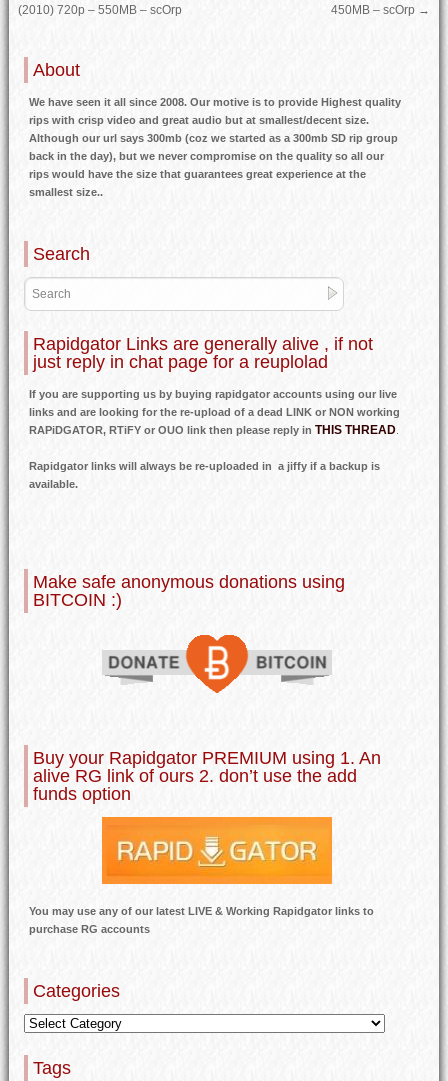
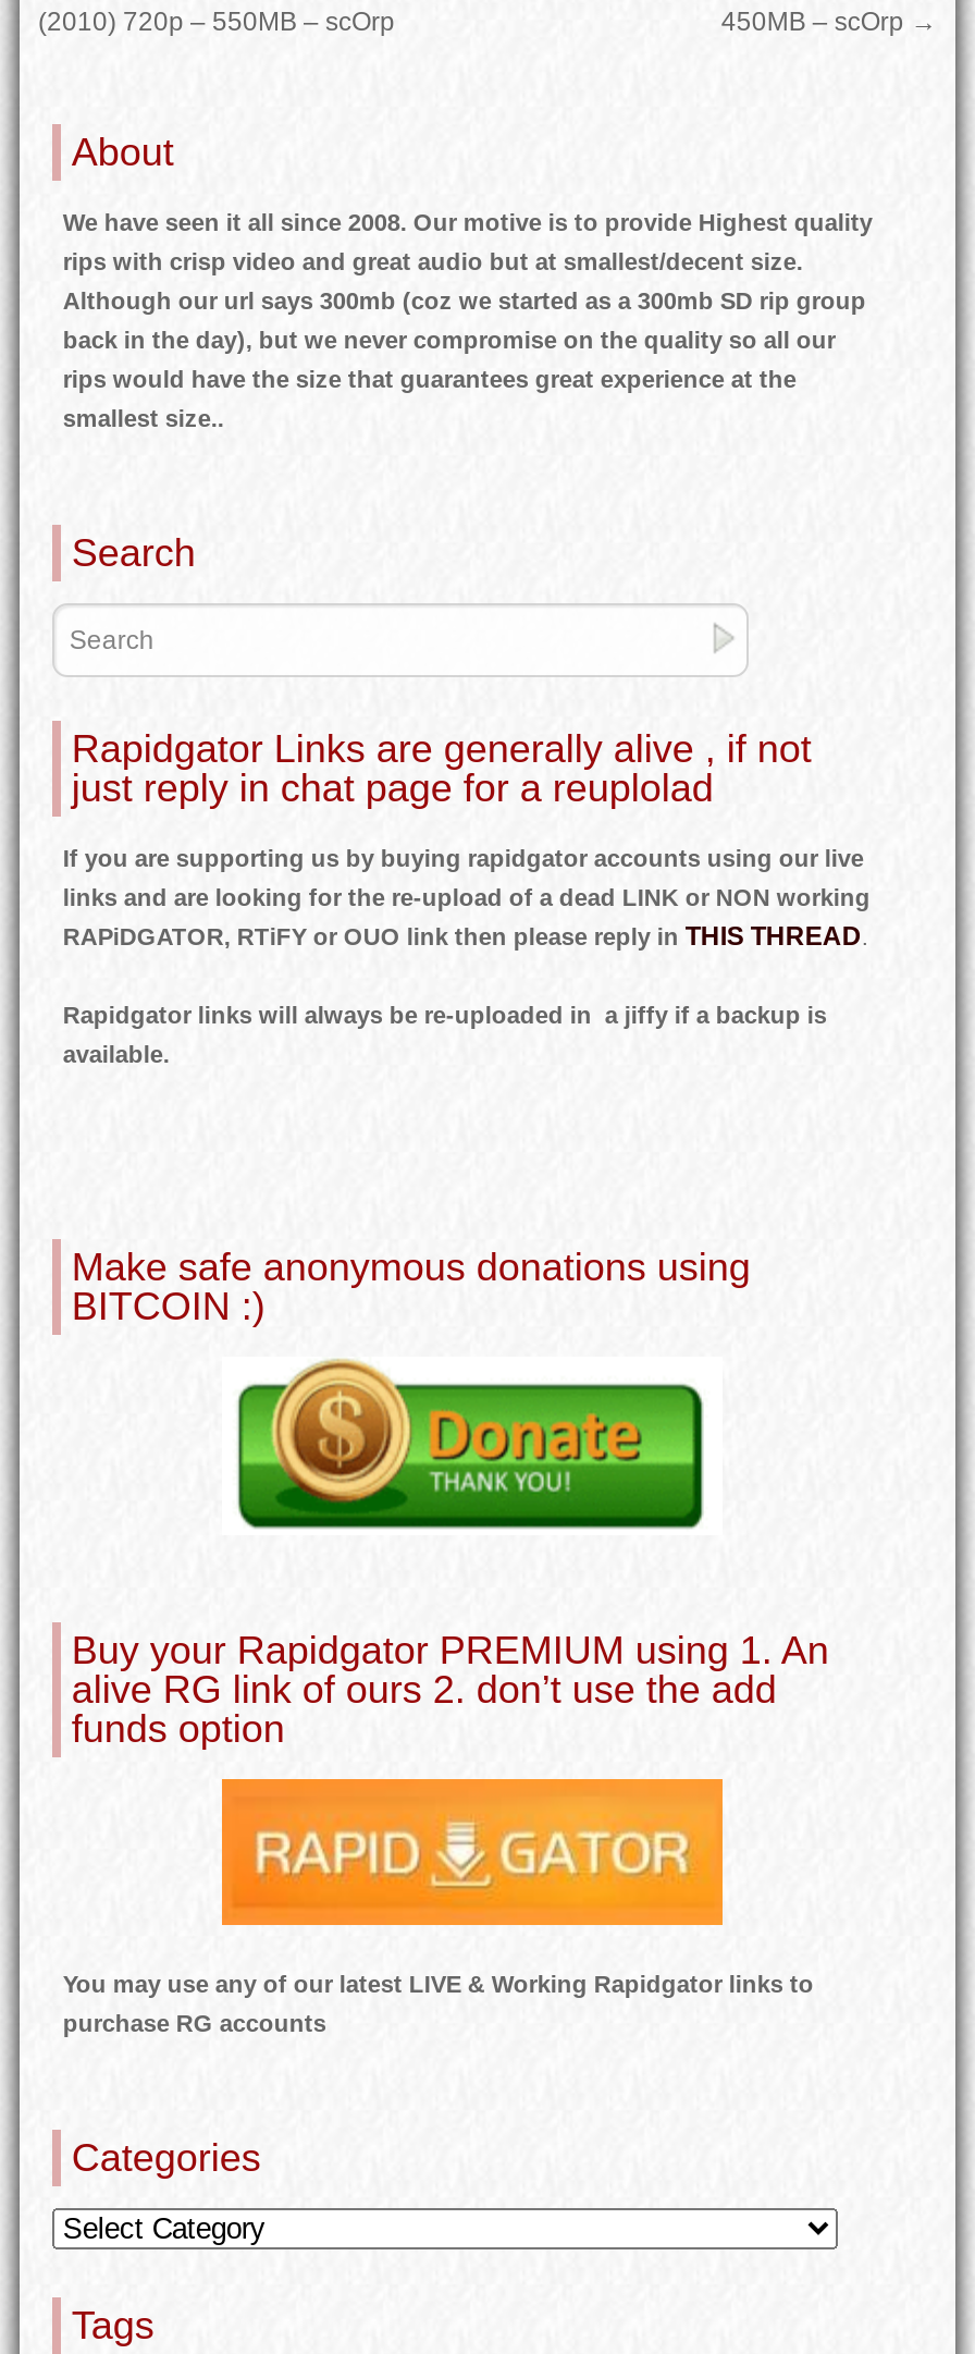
- [image]
+ [image]
